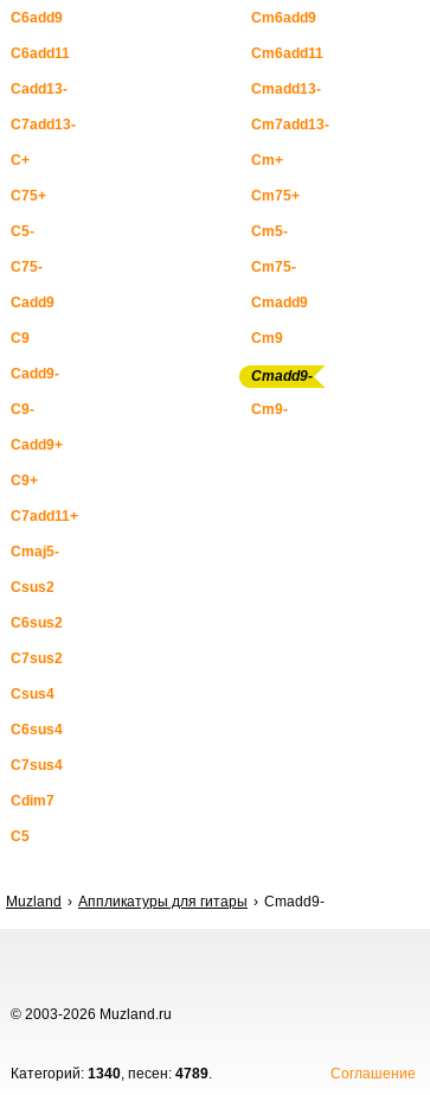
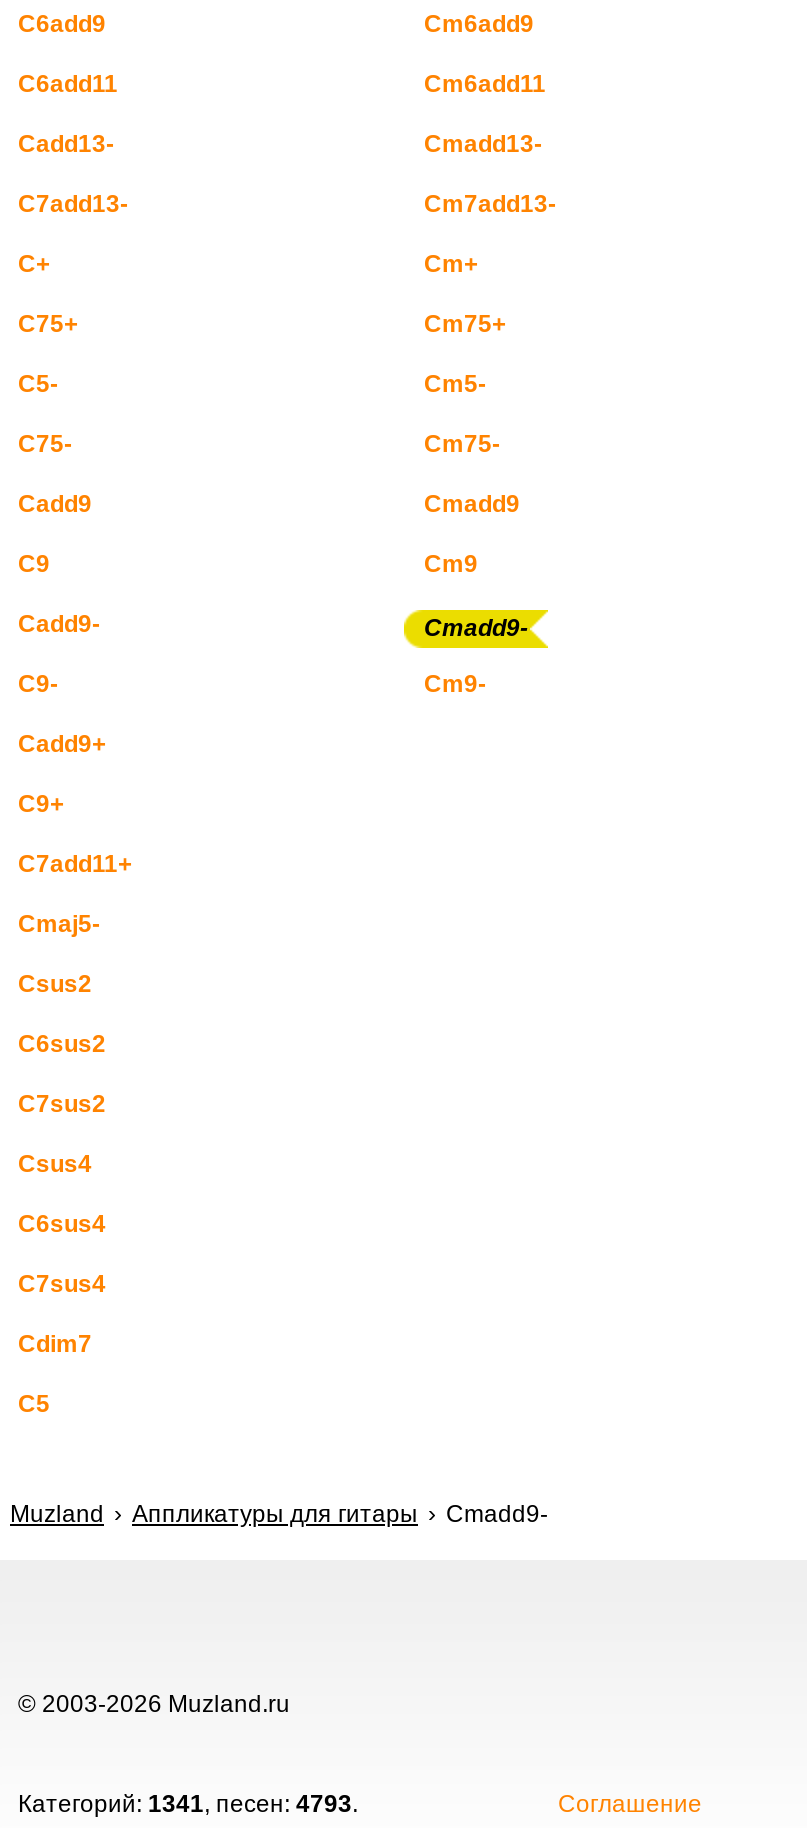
- Категорий: 1340, песен: 4789.
+ Категорий: 1341, песен: 4793.
